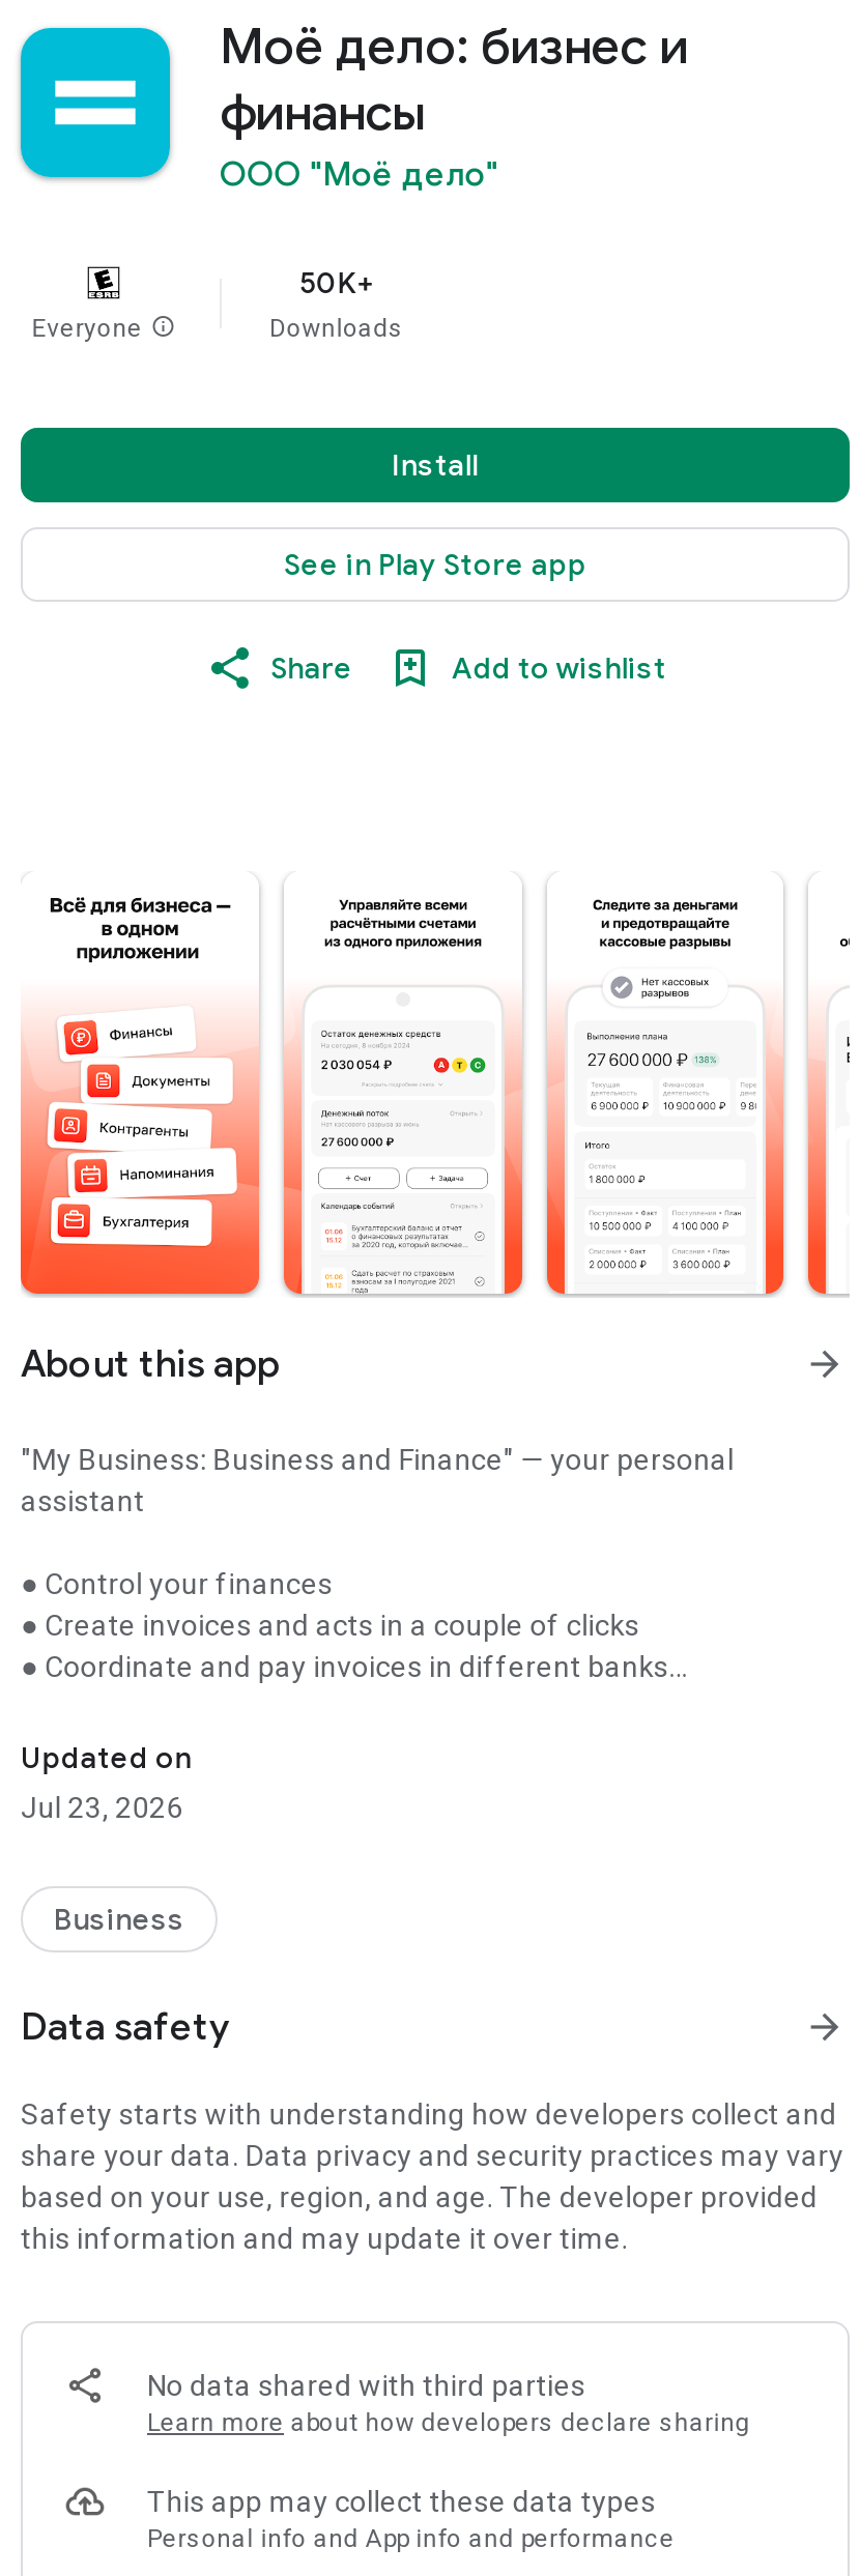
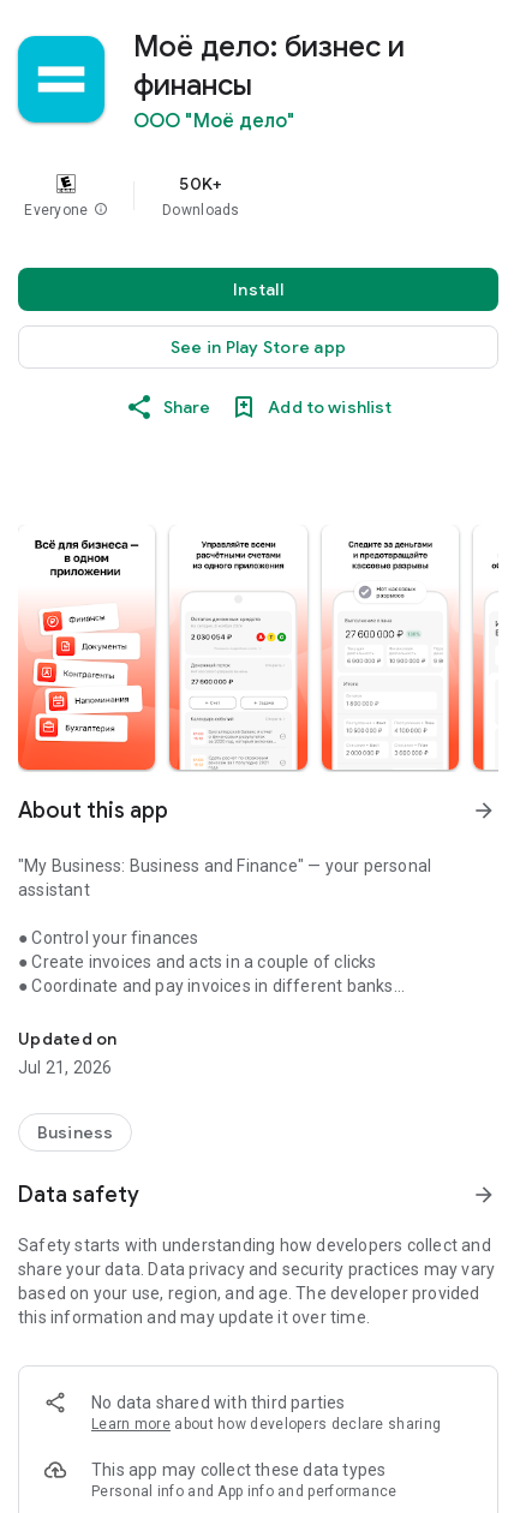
- Jul 23, 2026
+ Jul 21, 2026
